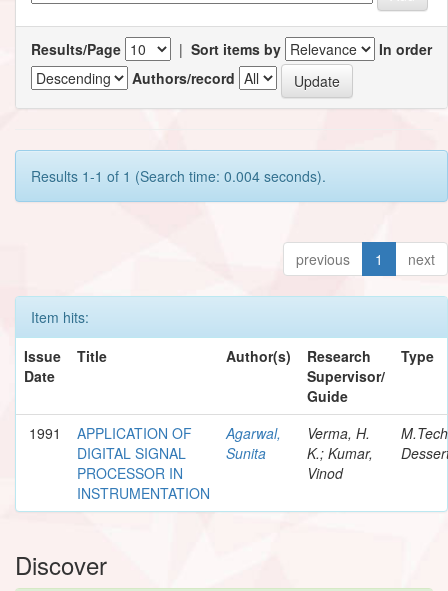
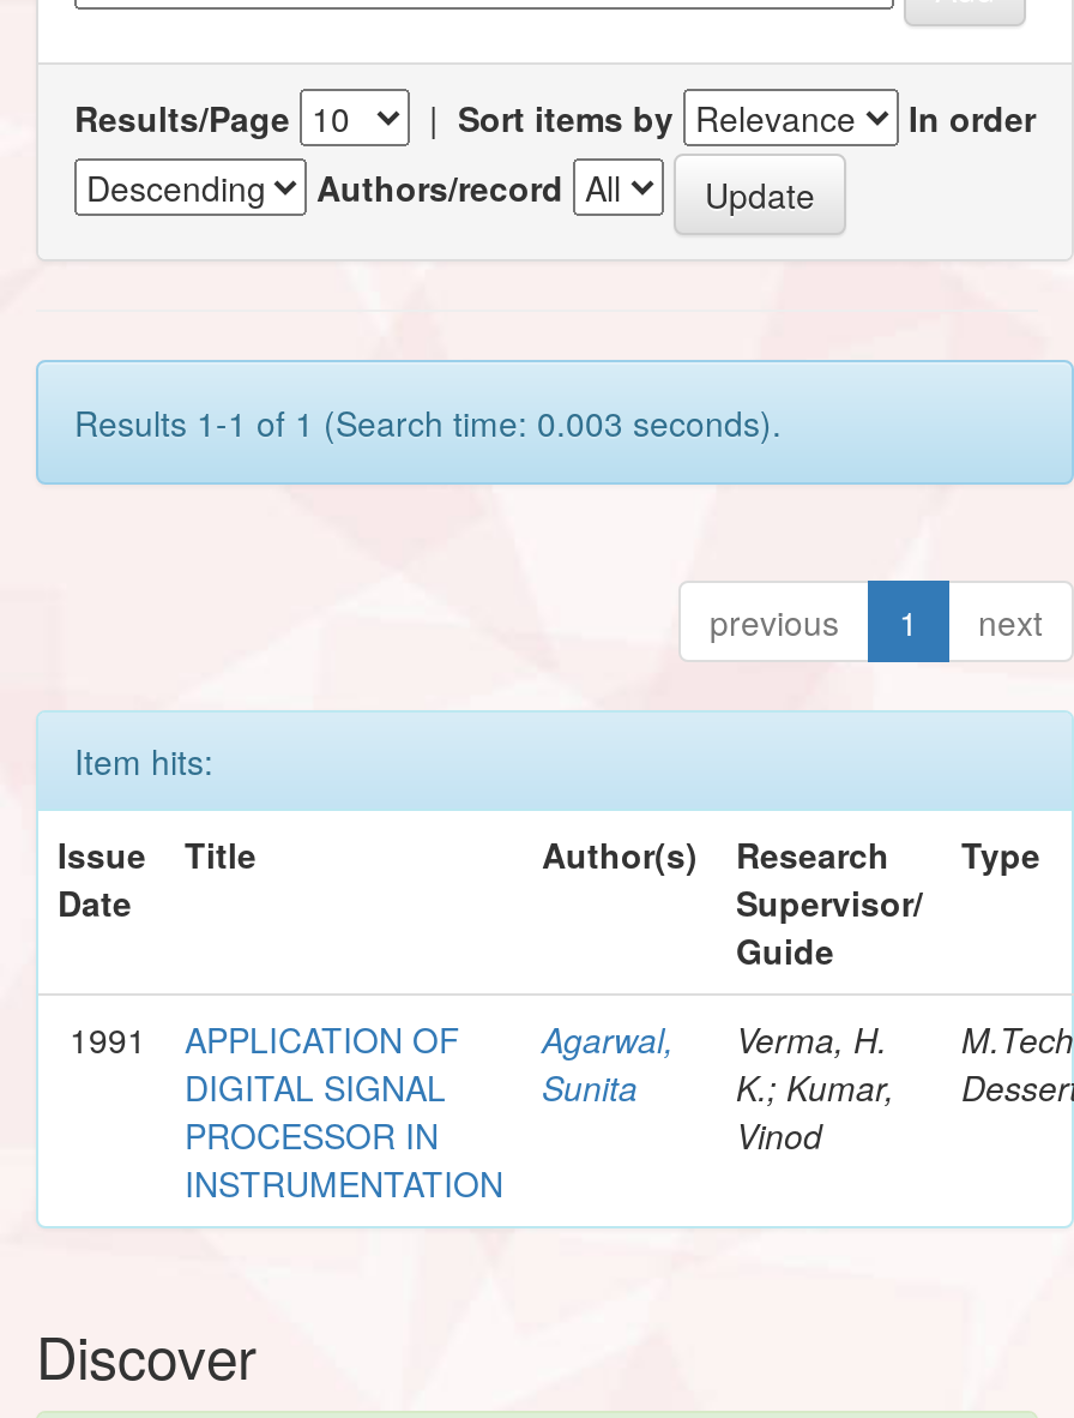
- Results 1-1 of 1 (Search time: 0.004 seconds).
+ Results 1-1 of 1 (Search time: 0.003 seconds).
